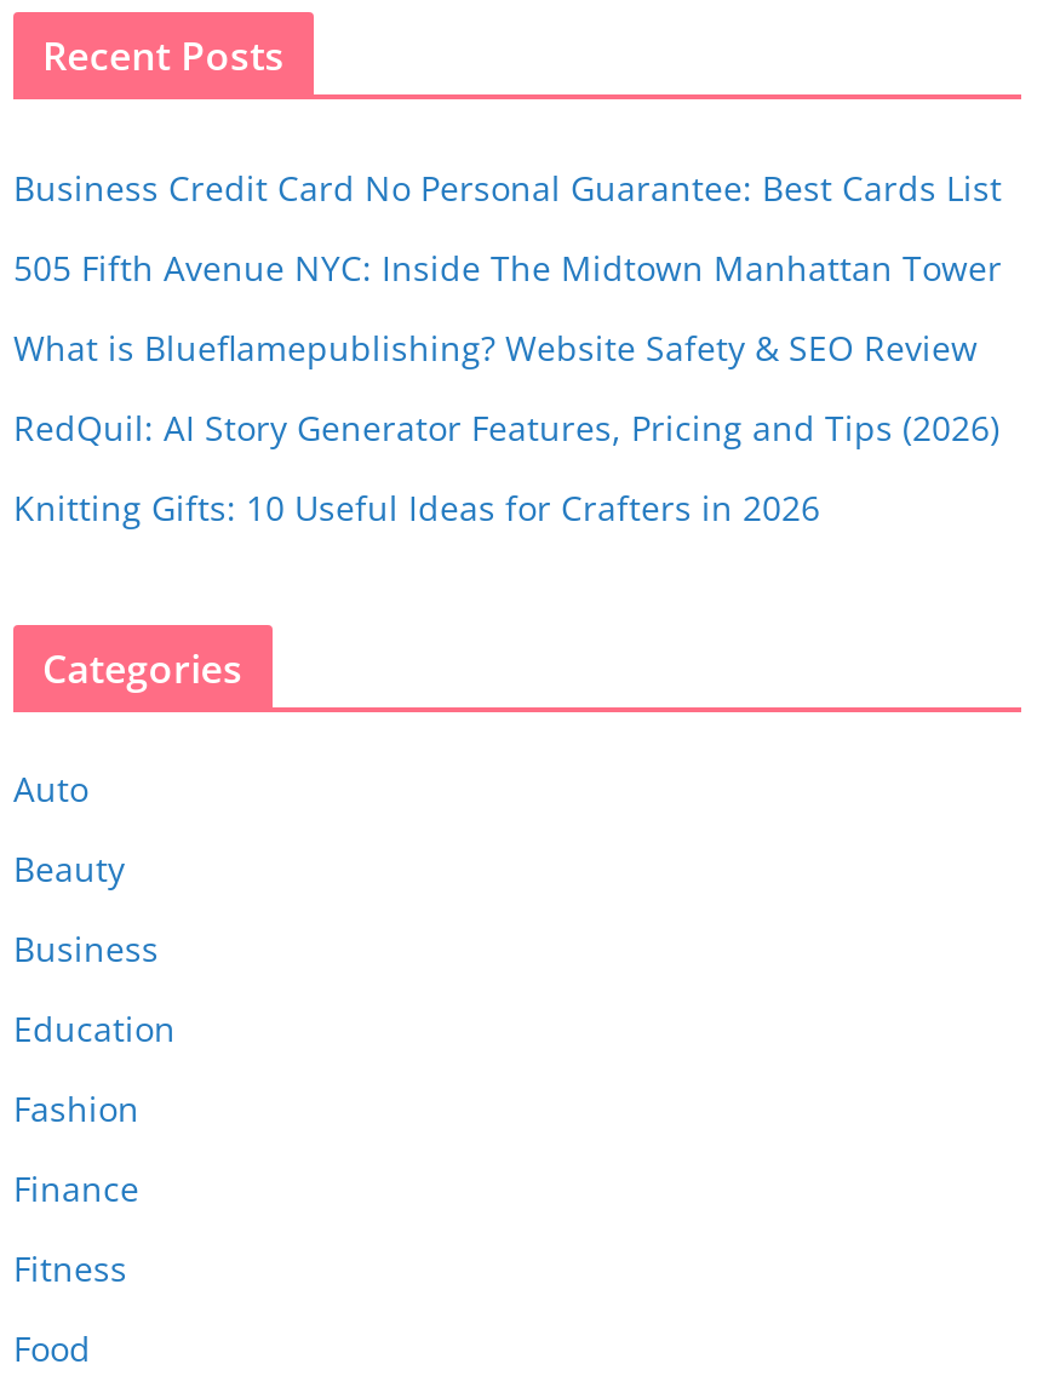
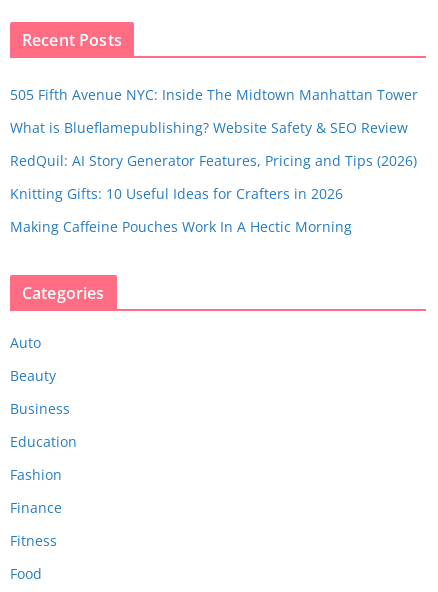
- Business Credit Card No Personal Guarantee: Best Cards List

moved up: 505 Fifth Avenue NYC: Inside The Midtown Manhattan Tower | What is Blueflamepublishing? Website Safety & SEO Review | RedQuil: AI Story Generator Features, Pricing and Tips (2026) | Knitting Gifts: 10 Useful Ideas for Crafters in 2026

+ Making Caffeine Pouches Work In A Hectic Morning
